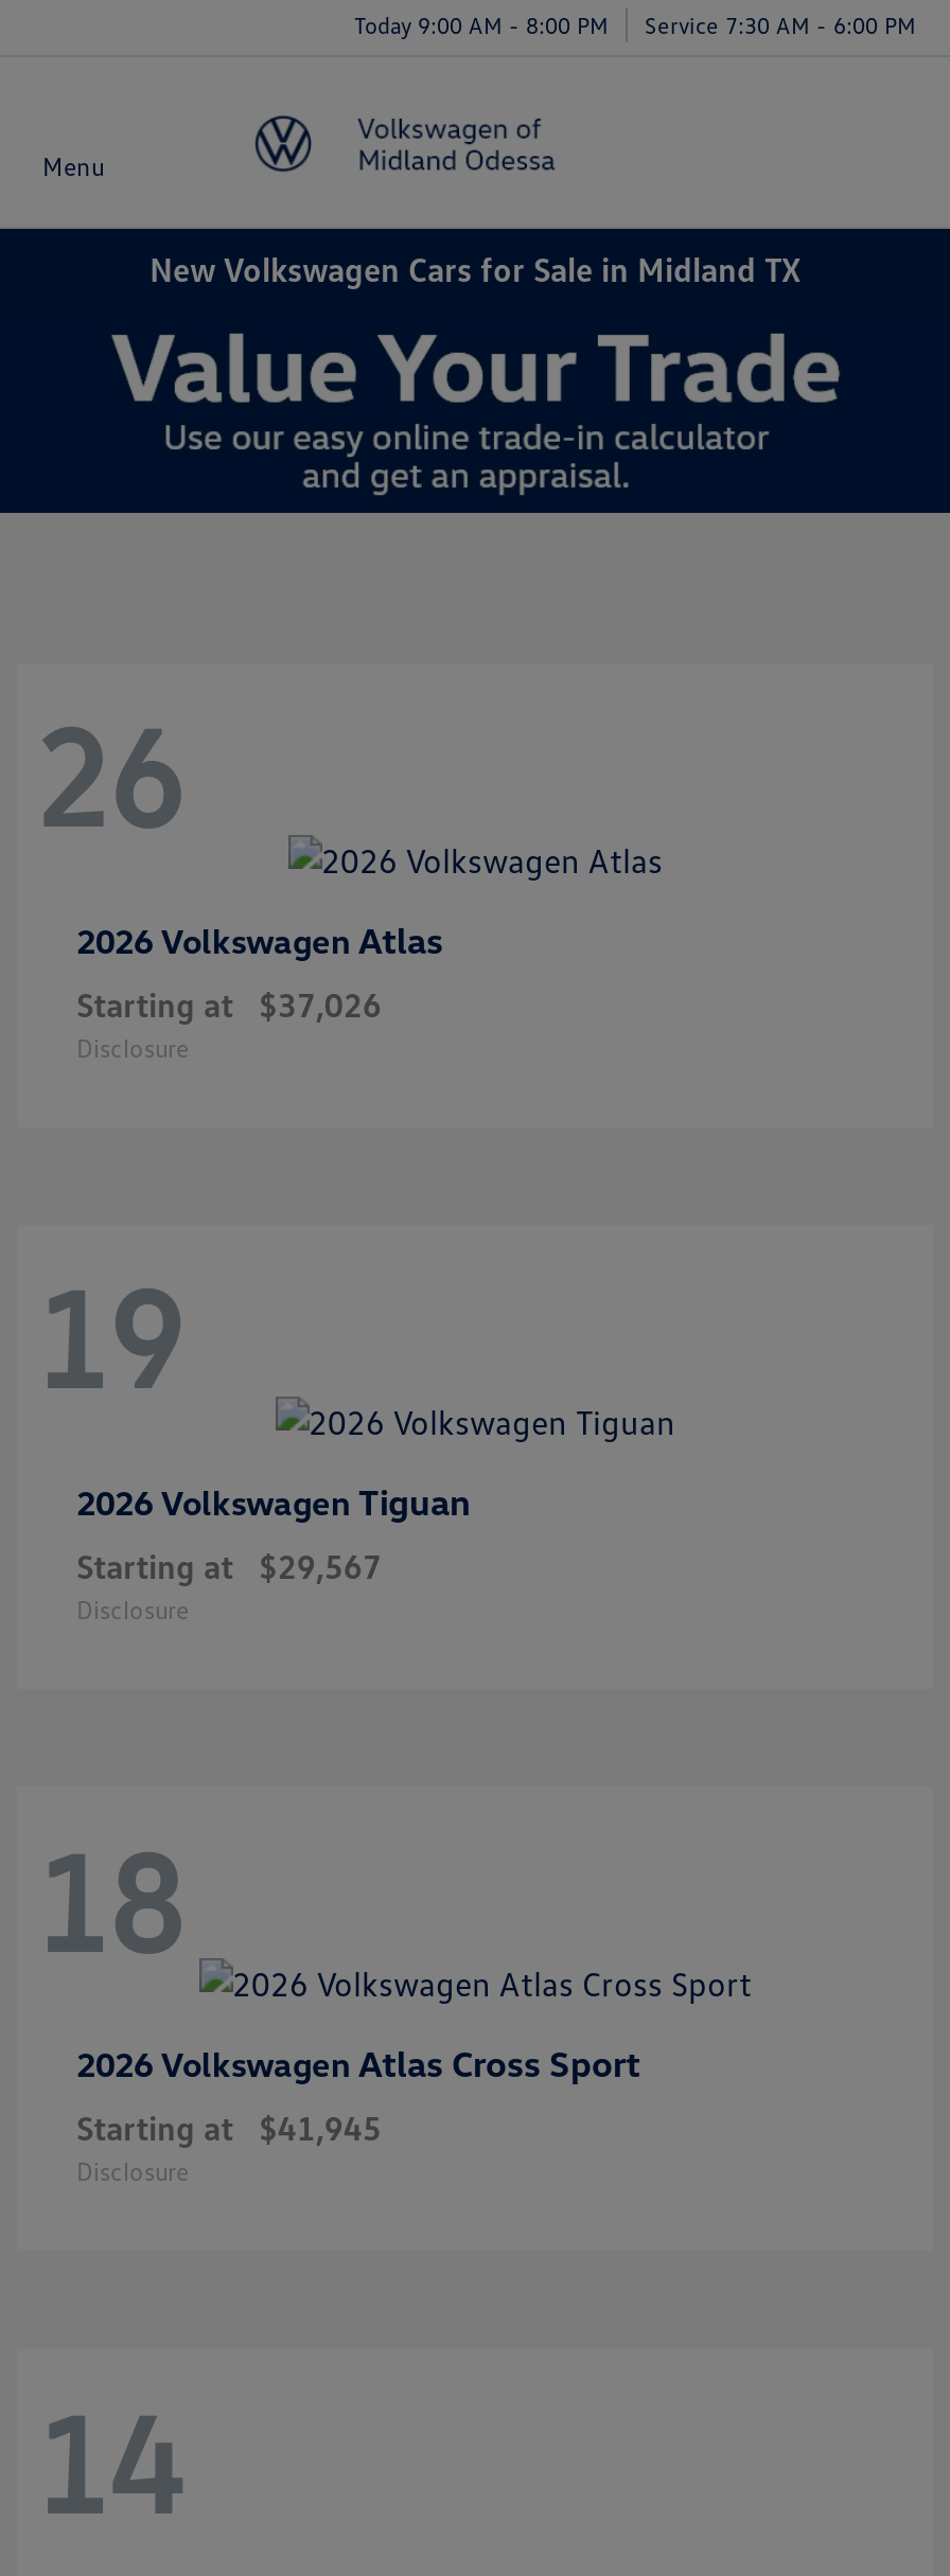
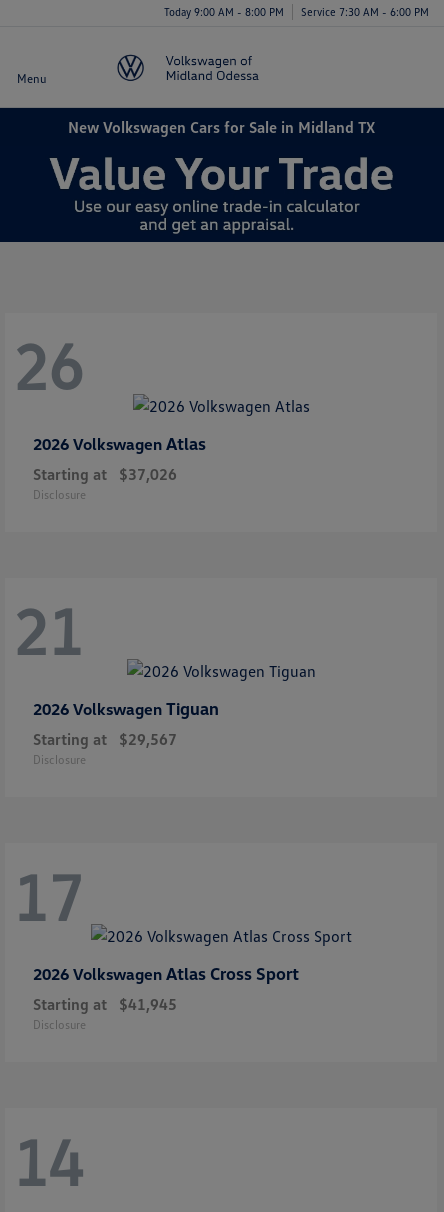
- 19
+ 21

- 18
+ 17
